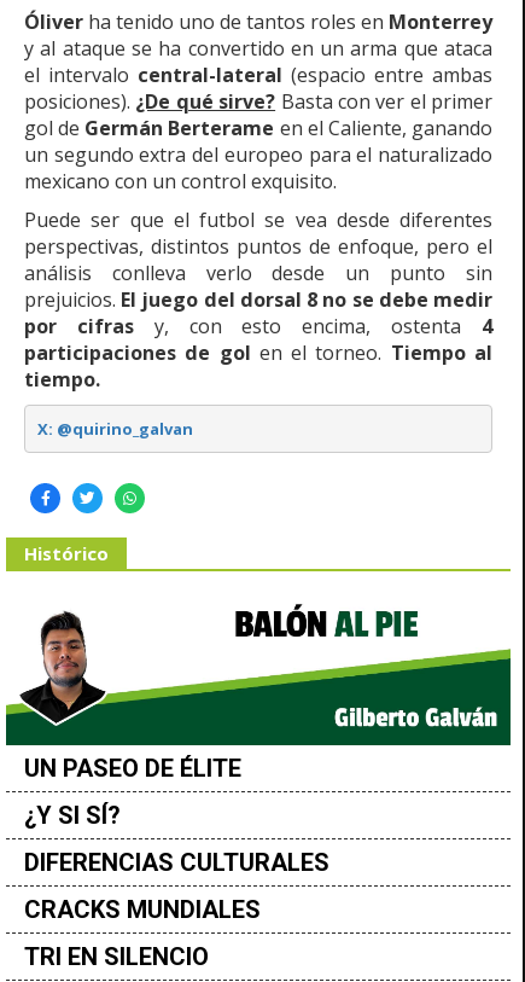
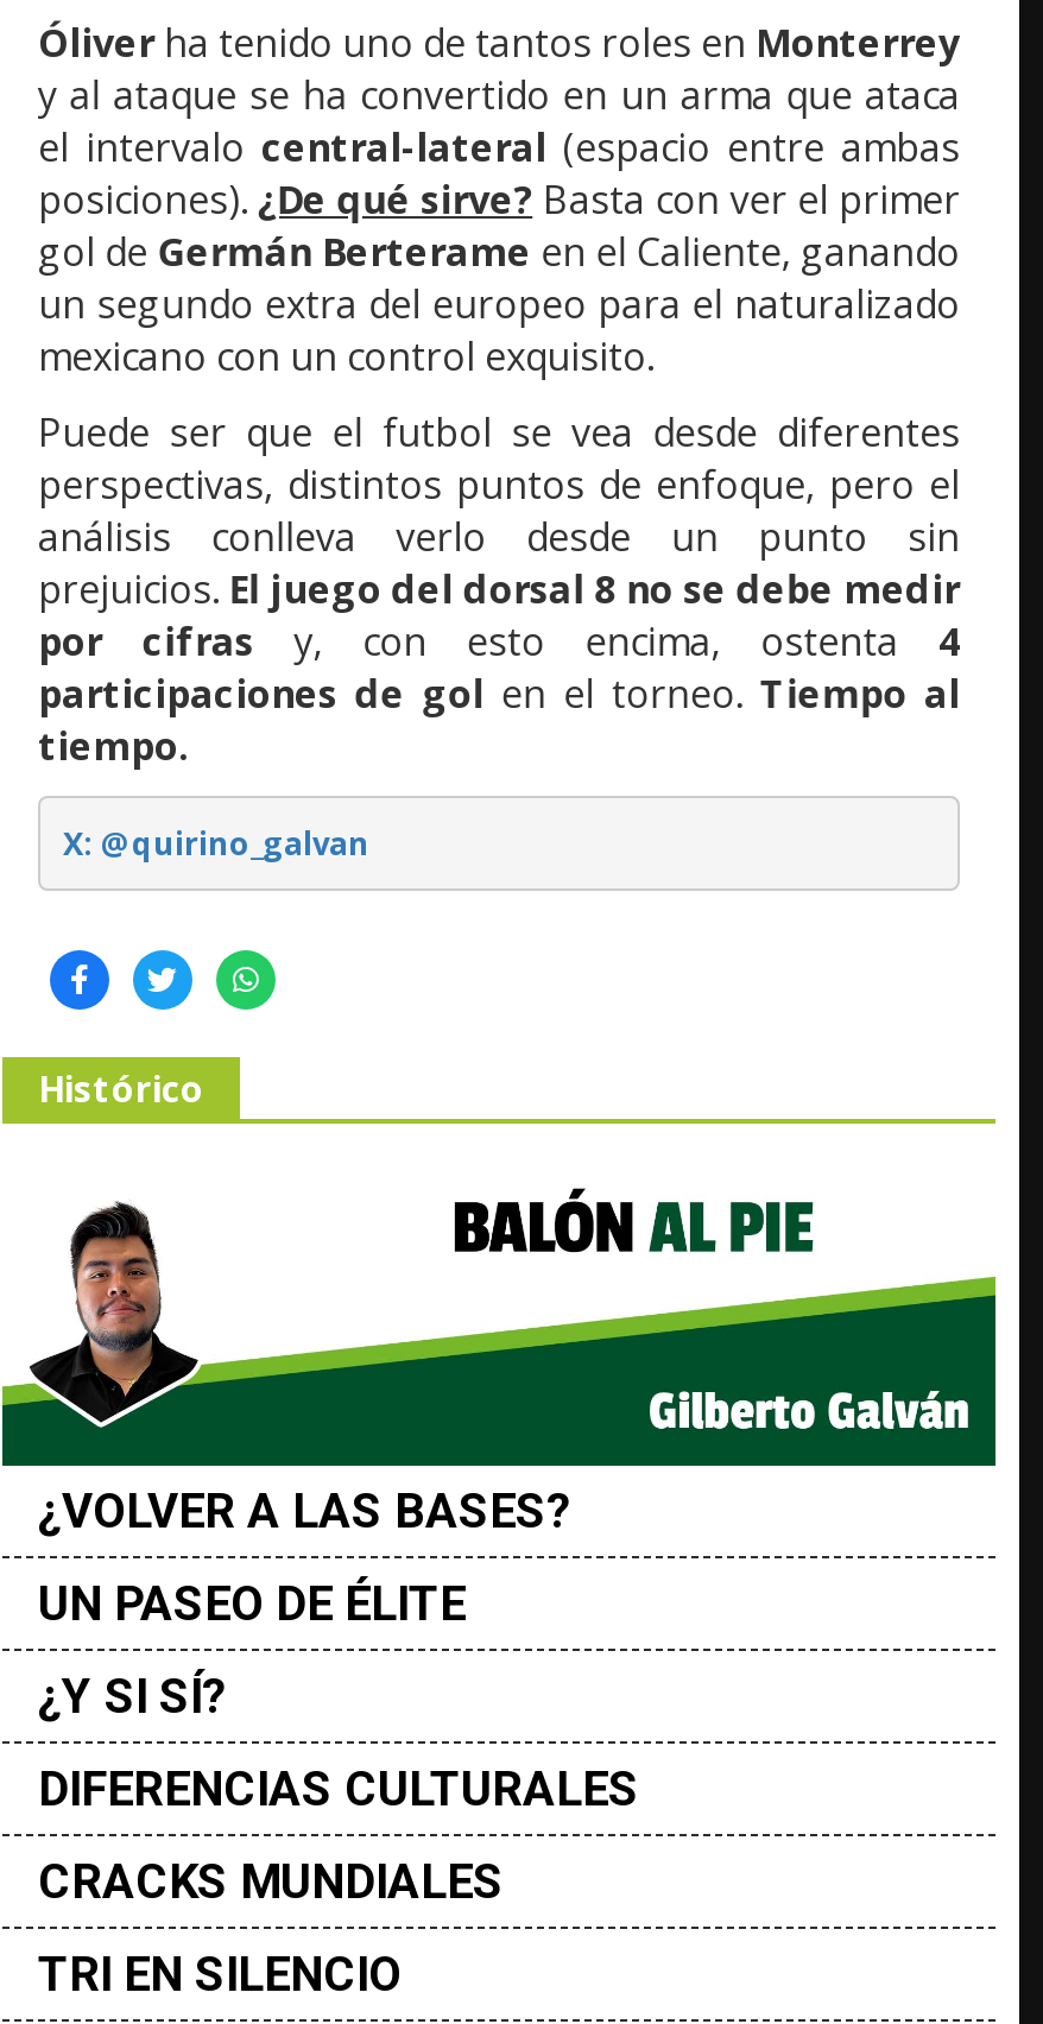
+ ¿VOLVER A LAS BASES?
